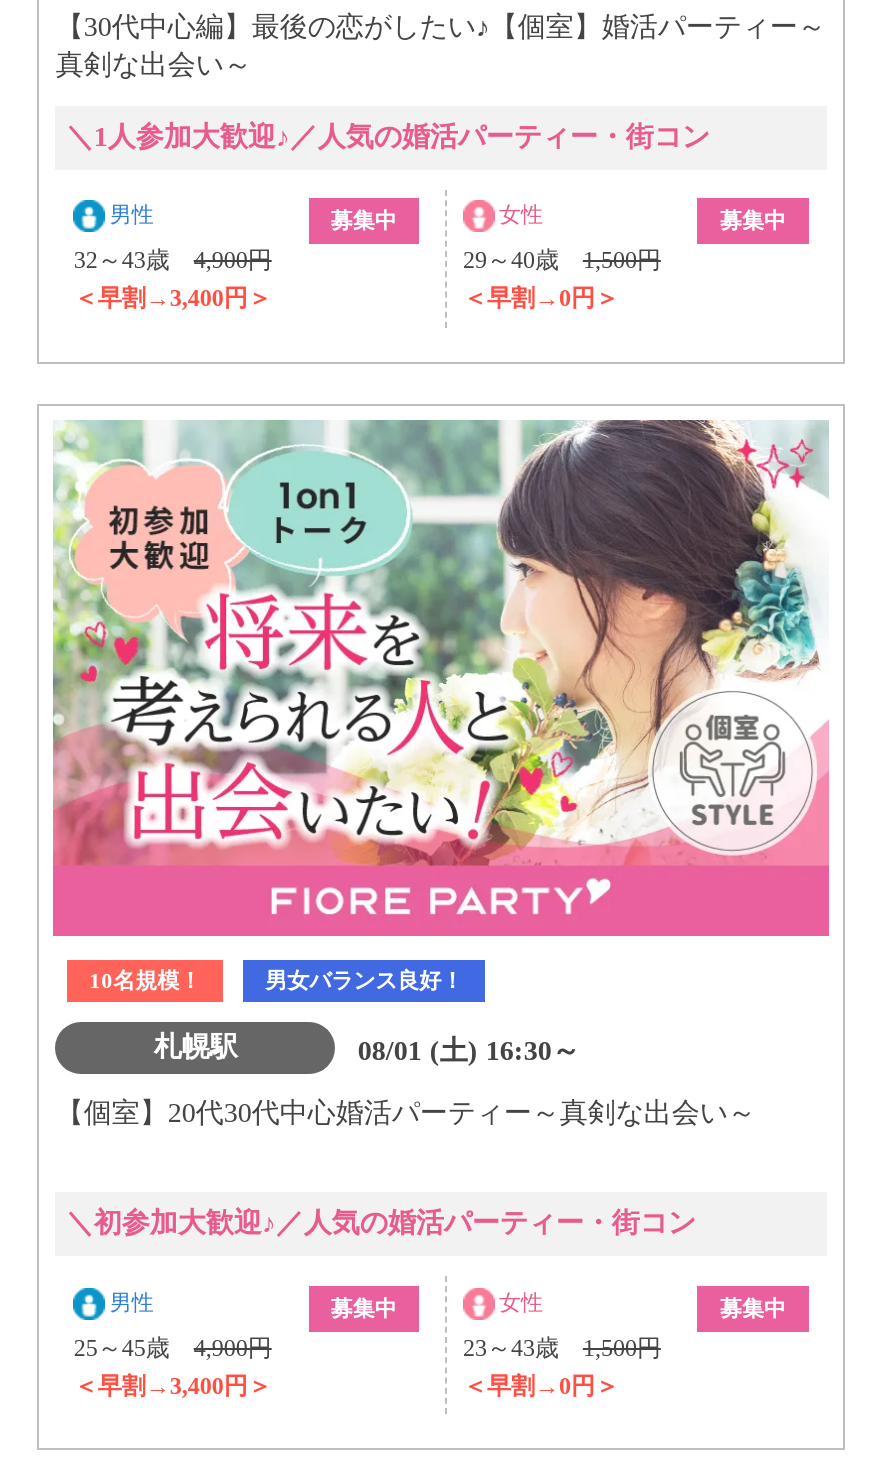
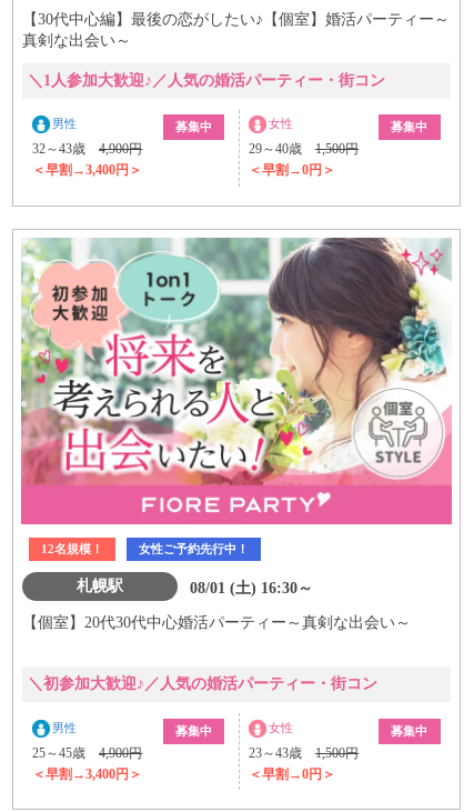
- 10名規模！
- 男女バランス良好！
+ 12名規模！
+ 女性ご予約先行中！
